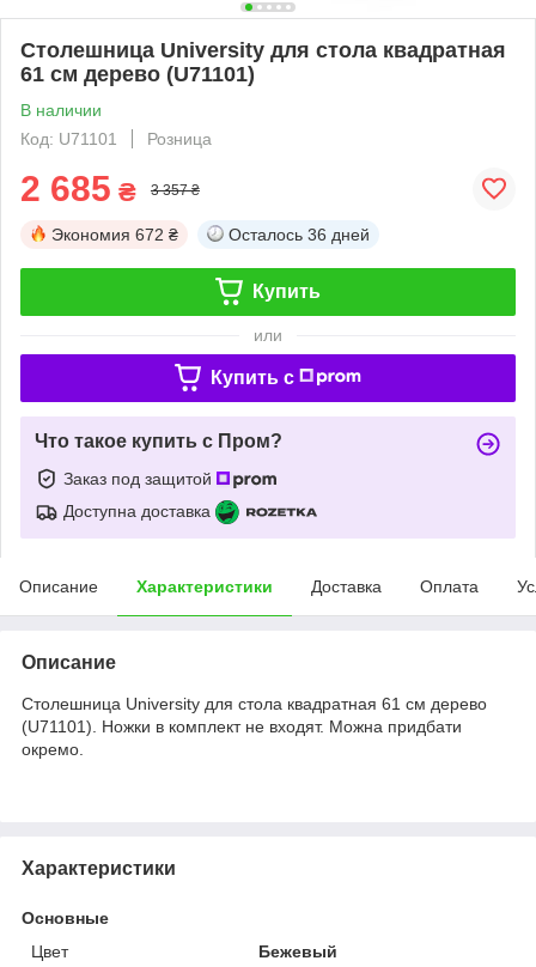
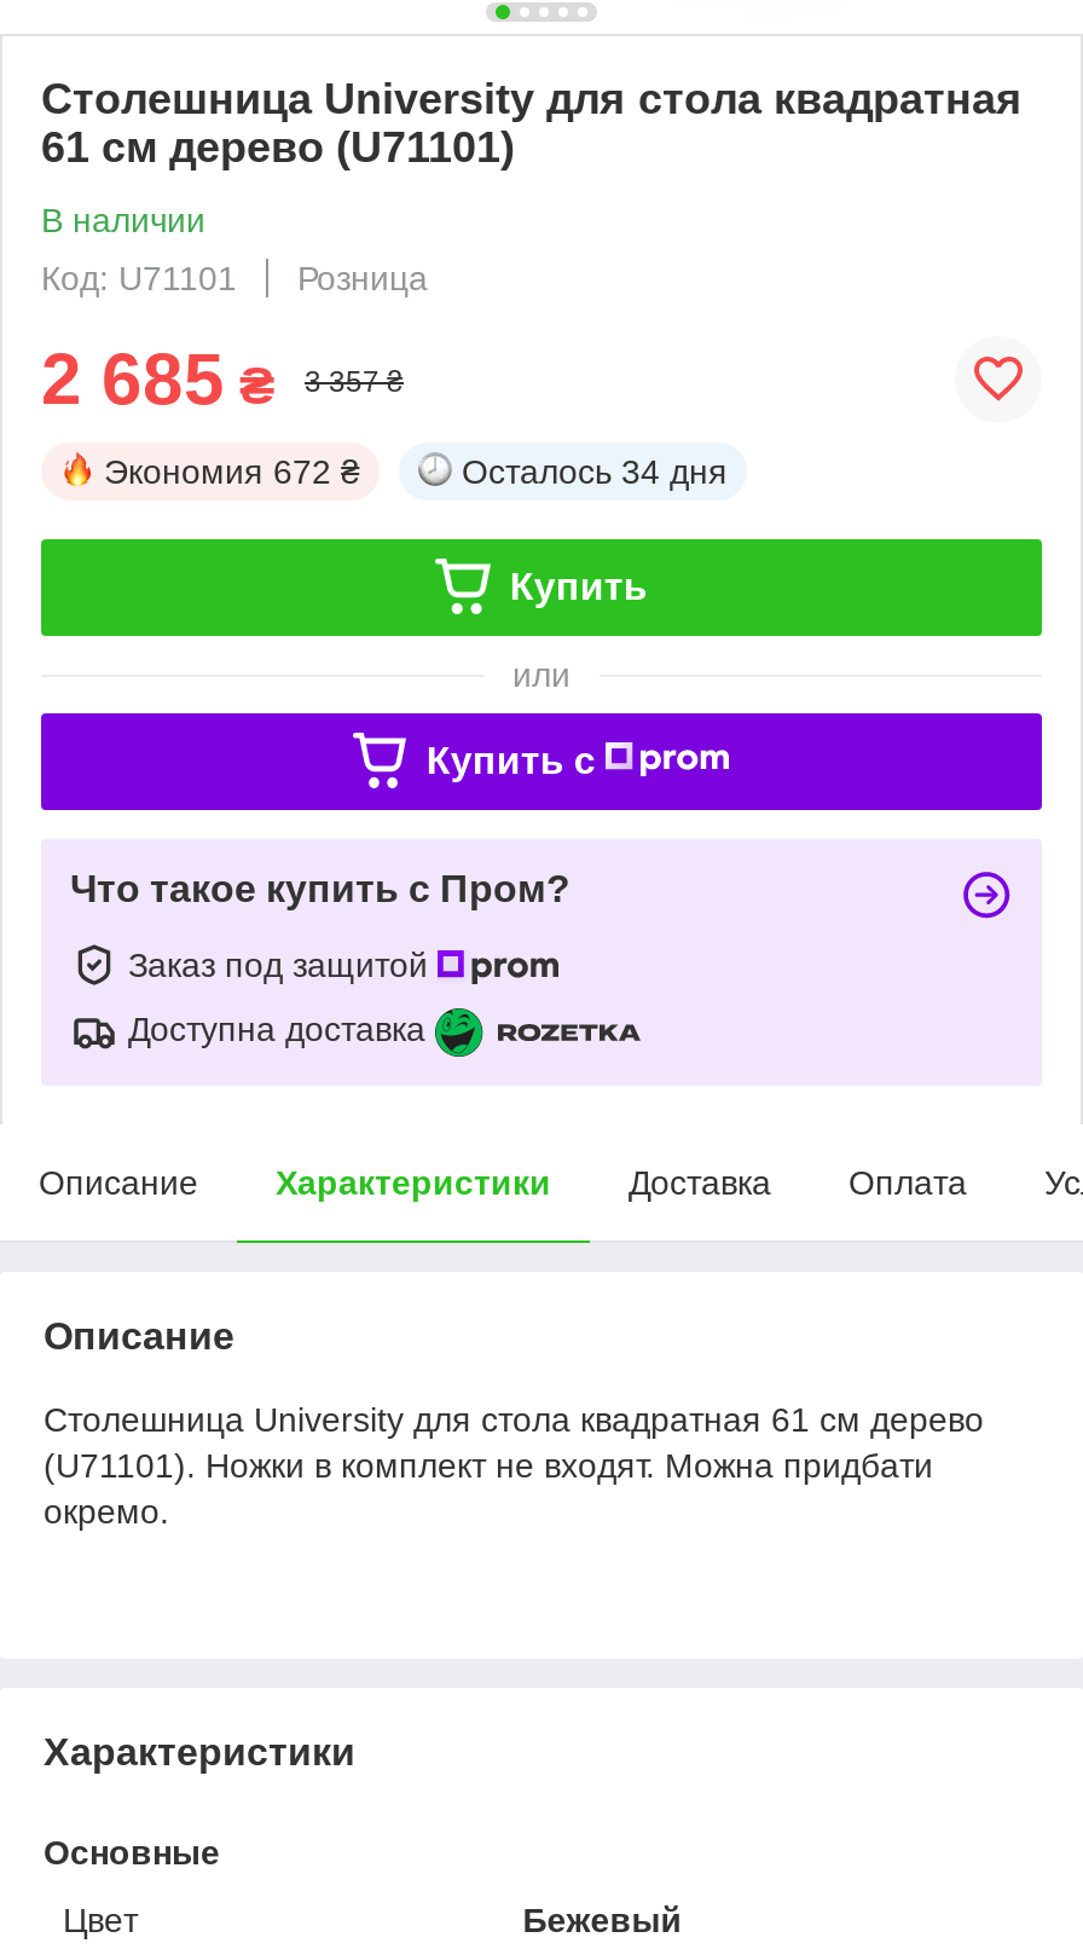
- Осталось 36 дней
+ Осталось 34 дня
